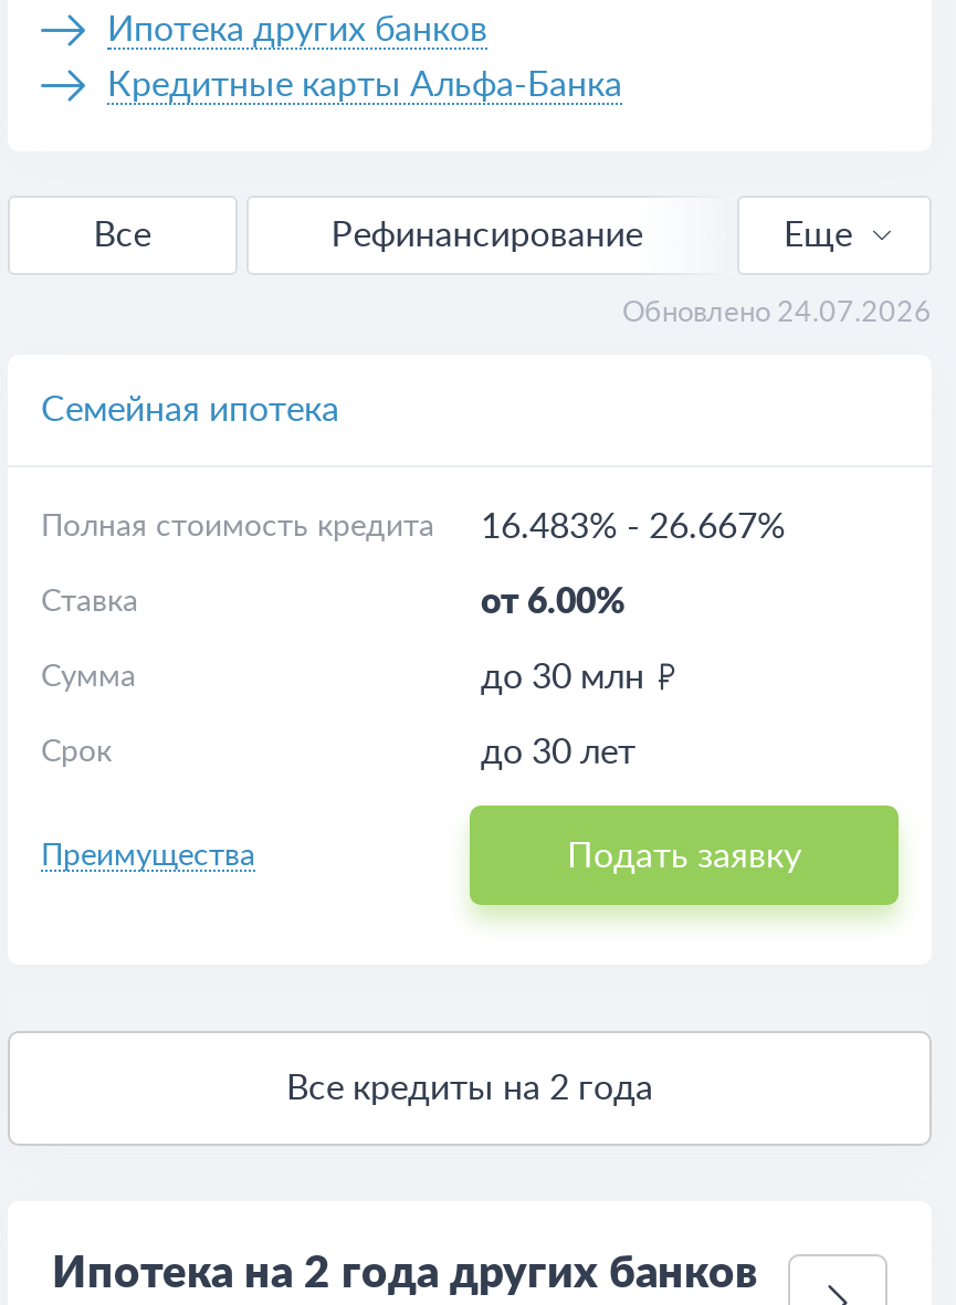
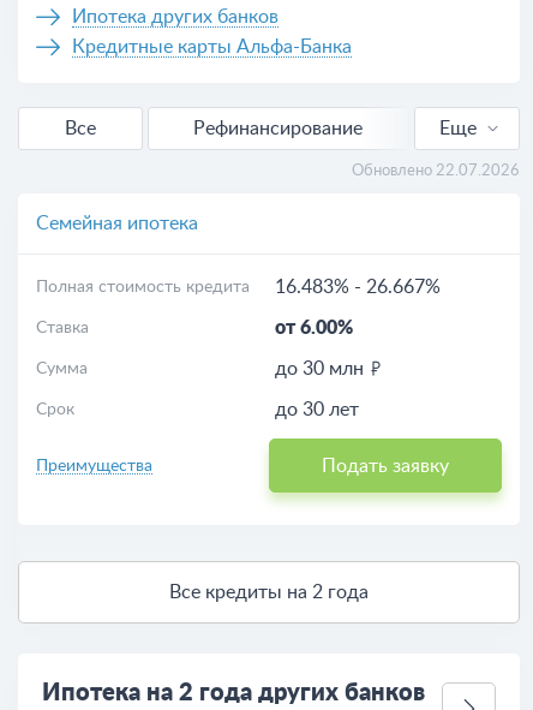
- Обновлено 24.07.2026
+ Обновлено 22.07.2026
